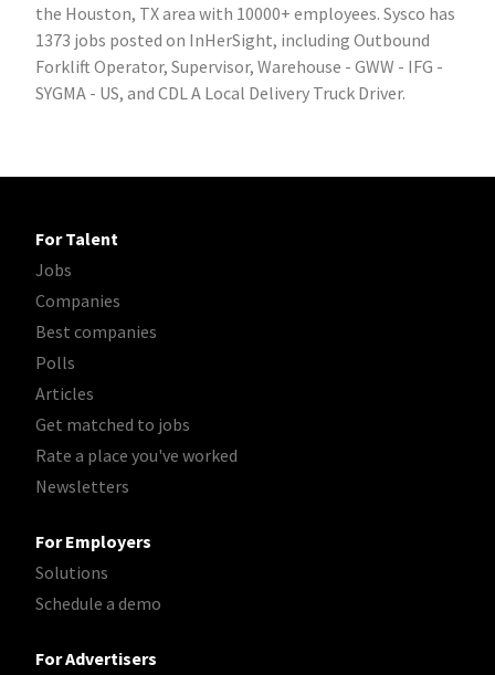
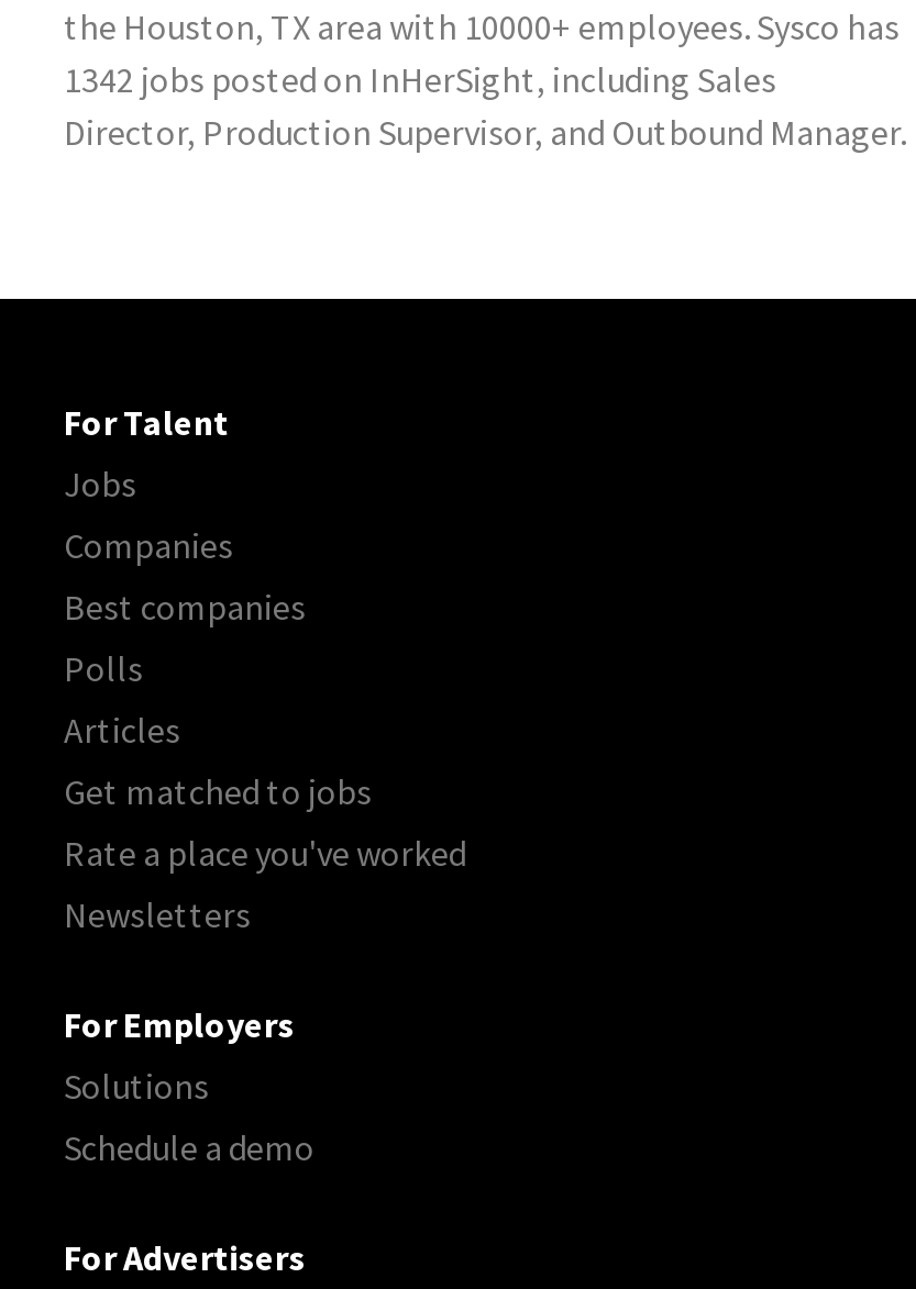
- 1373 jobs posted on InHerSight, including Outbound
- Forklift Operator, Supervisor, Warehouse - GWW - IFG -
- SYGMA - US, and CDL A Local Delivery Truck Driver.
+ 1342 jobs posted on InHerSight, including Sales
+ Director, Production Supervisor, and Outbound Manager.
